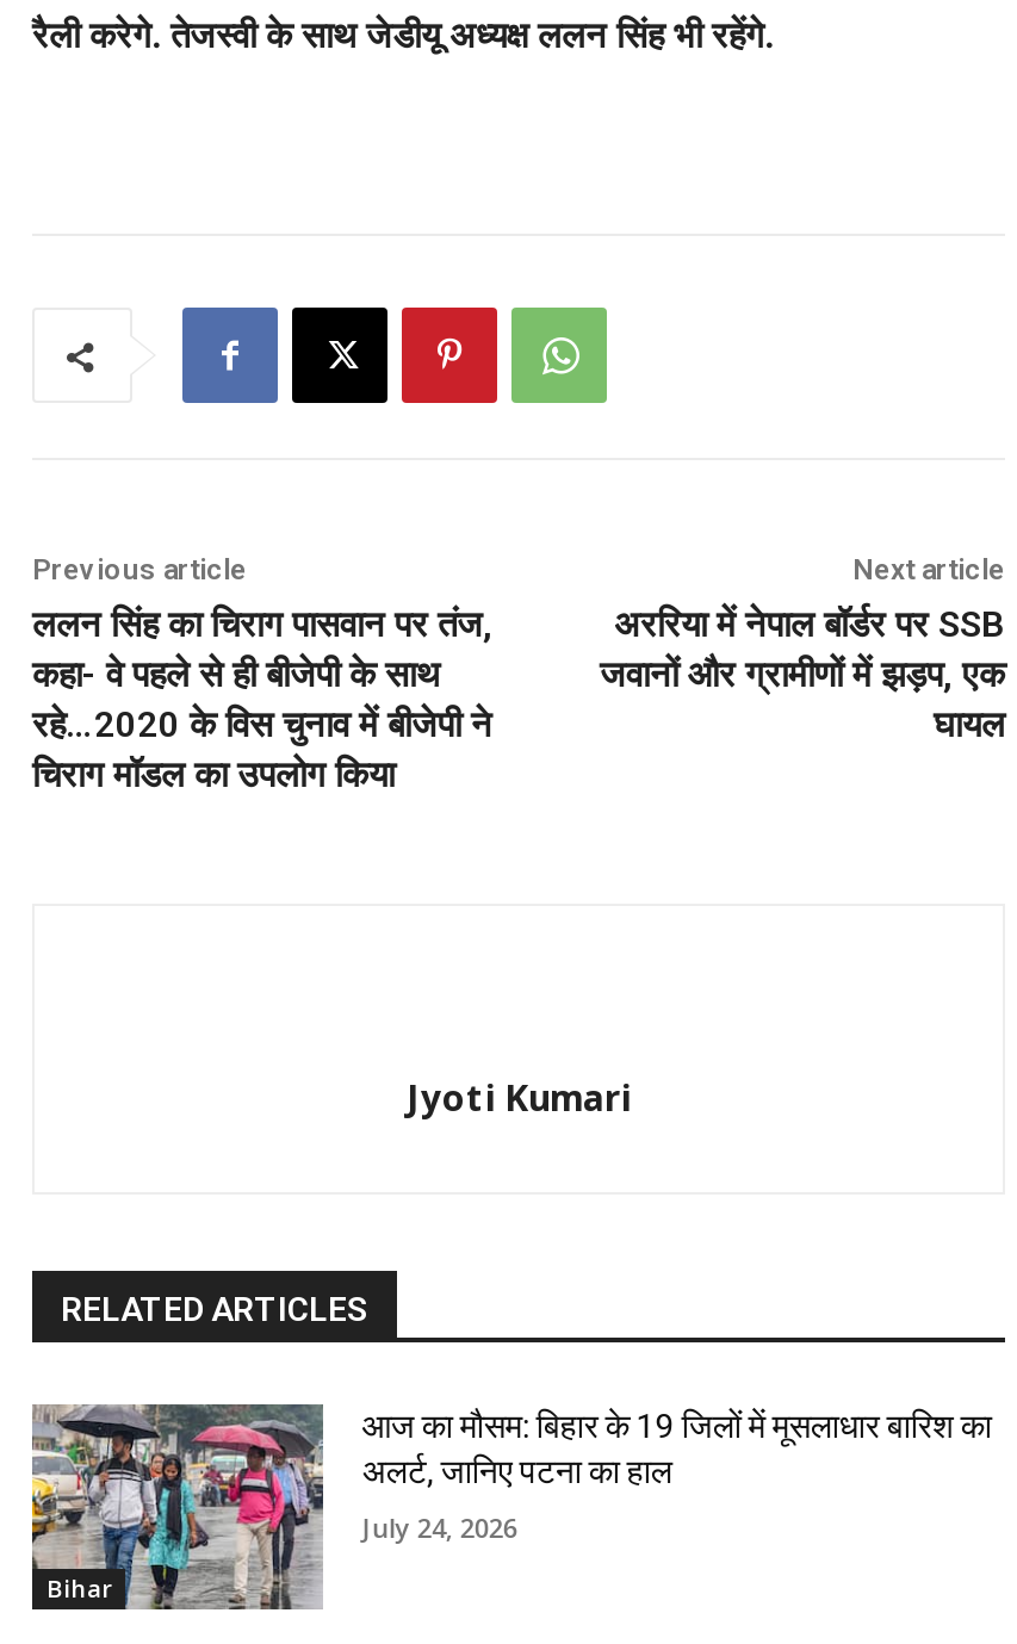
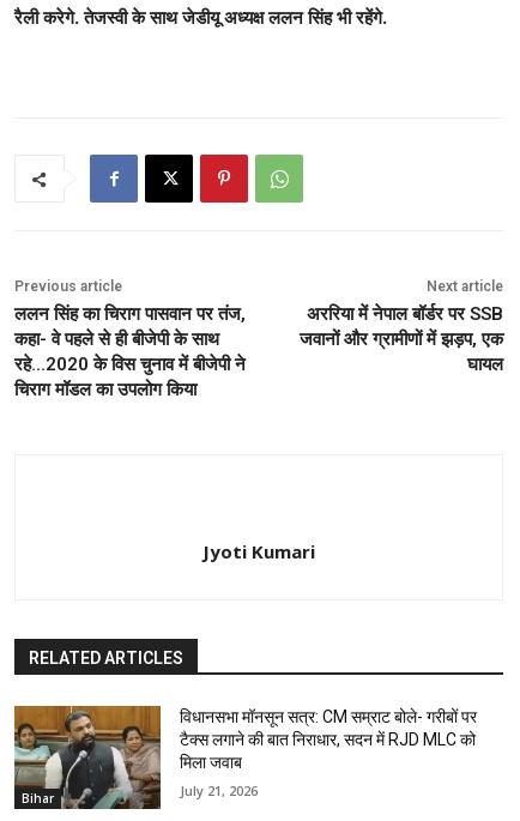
- [image]
- आज का मौसम: बिहार के 19 जिलों में मूसलाधार बारिश का
- अलर्ट, जानिए पटना का हाल
+ [image]
+ विधानसभा मॉनसून सत्र: CM सम्राट बोले- गरीबों पर
+ टैक्स लगाने की बात निराधार, सदन में RJD MLC को
+ मिला जवाब

- July 24, 2026
+ July 21, 2026
